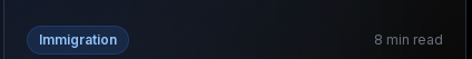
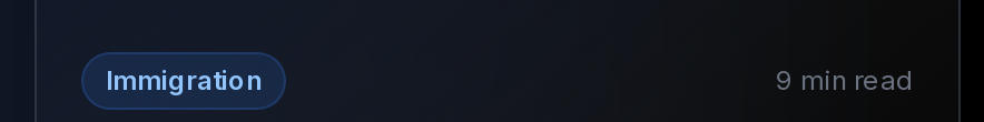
- 8 min read
+ 9 min read
